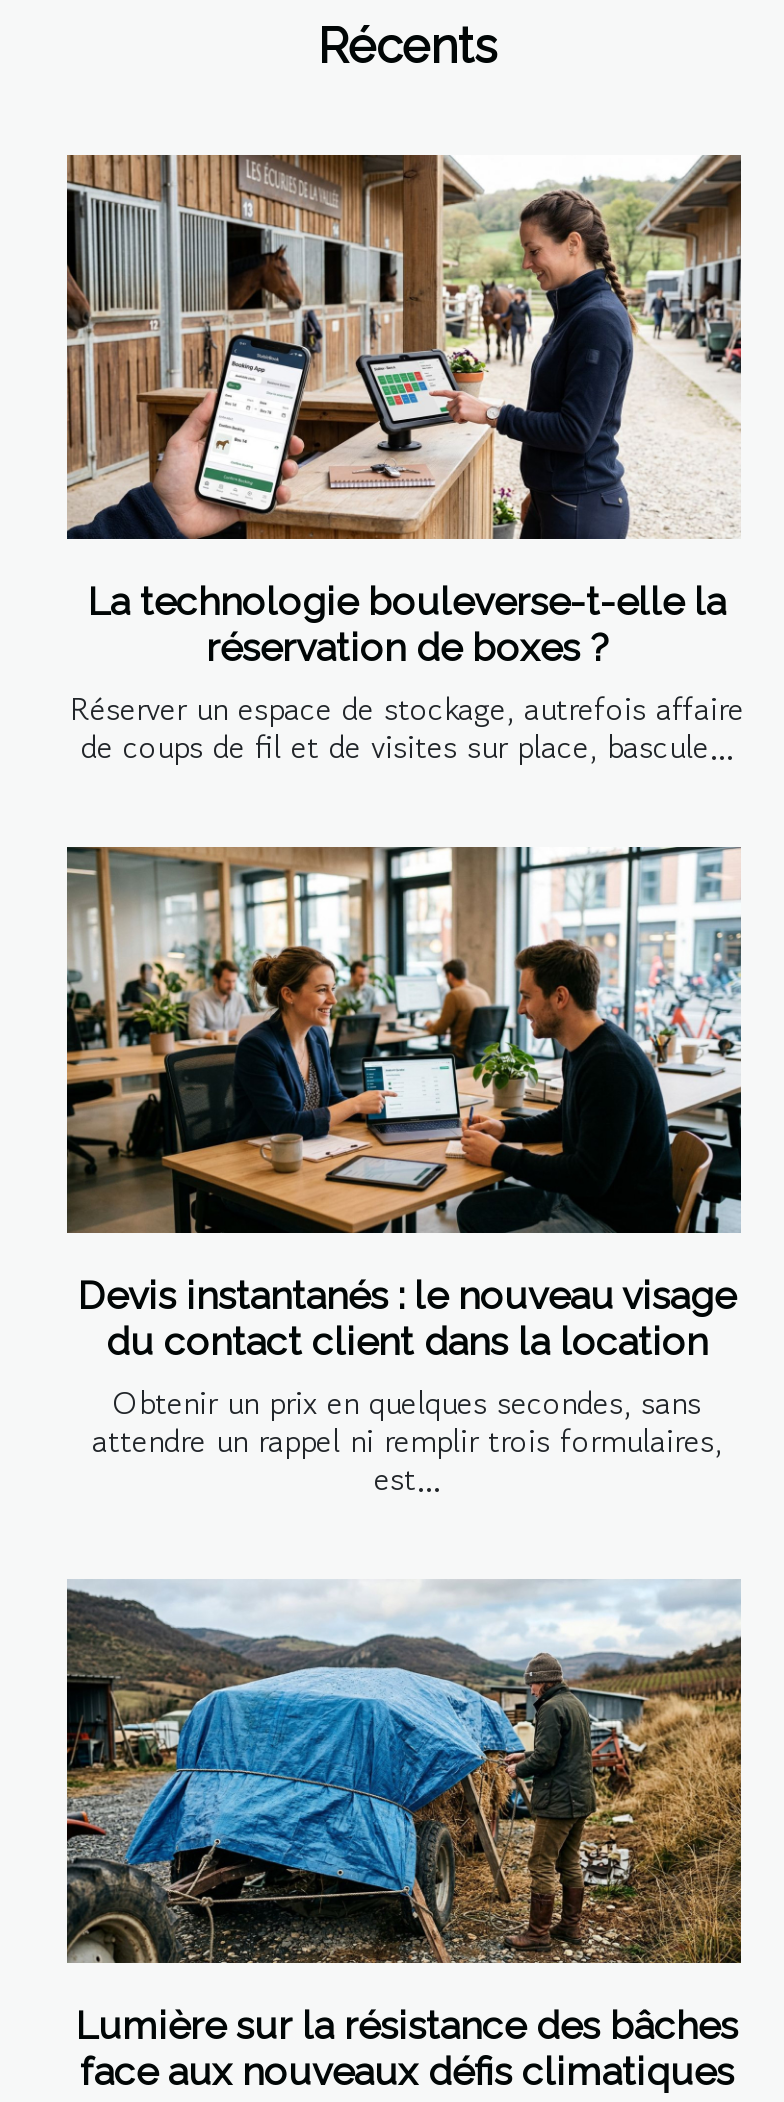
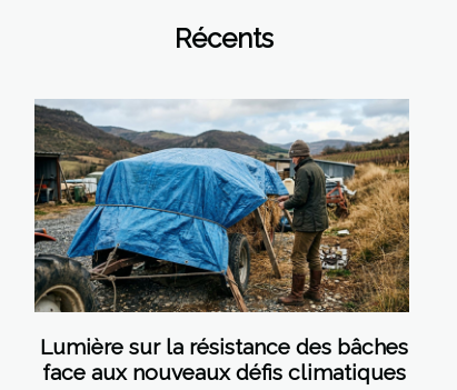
- [image]
- La technologie bouleverse-t-elle la
- réservation de boxes ?
- Réserver un espace de stockage, autrefois affaire
- de coups de fil et de visites sur place, bascule...

- [image]
- Devis instantanés : le nouveau visage
- du contact client dans la location
- Obtenir un prix en quelques secondes, sans
- attendre un rappel ni remplir trois formulaires,
- est...
